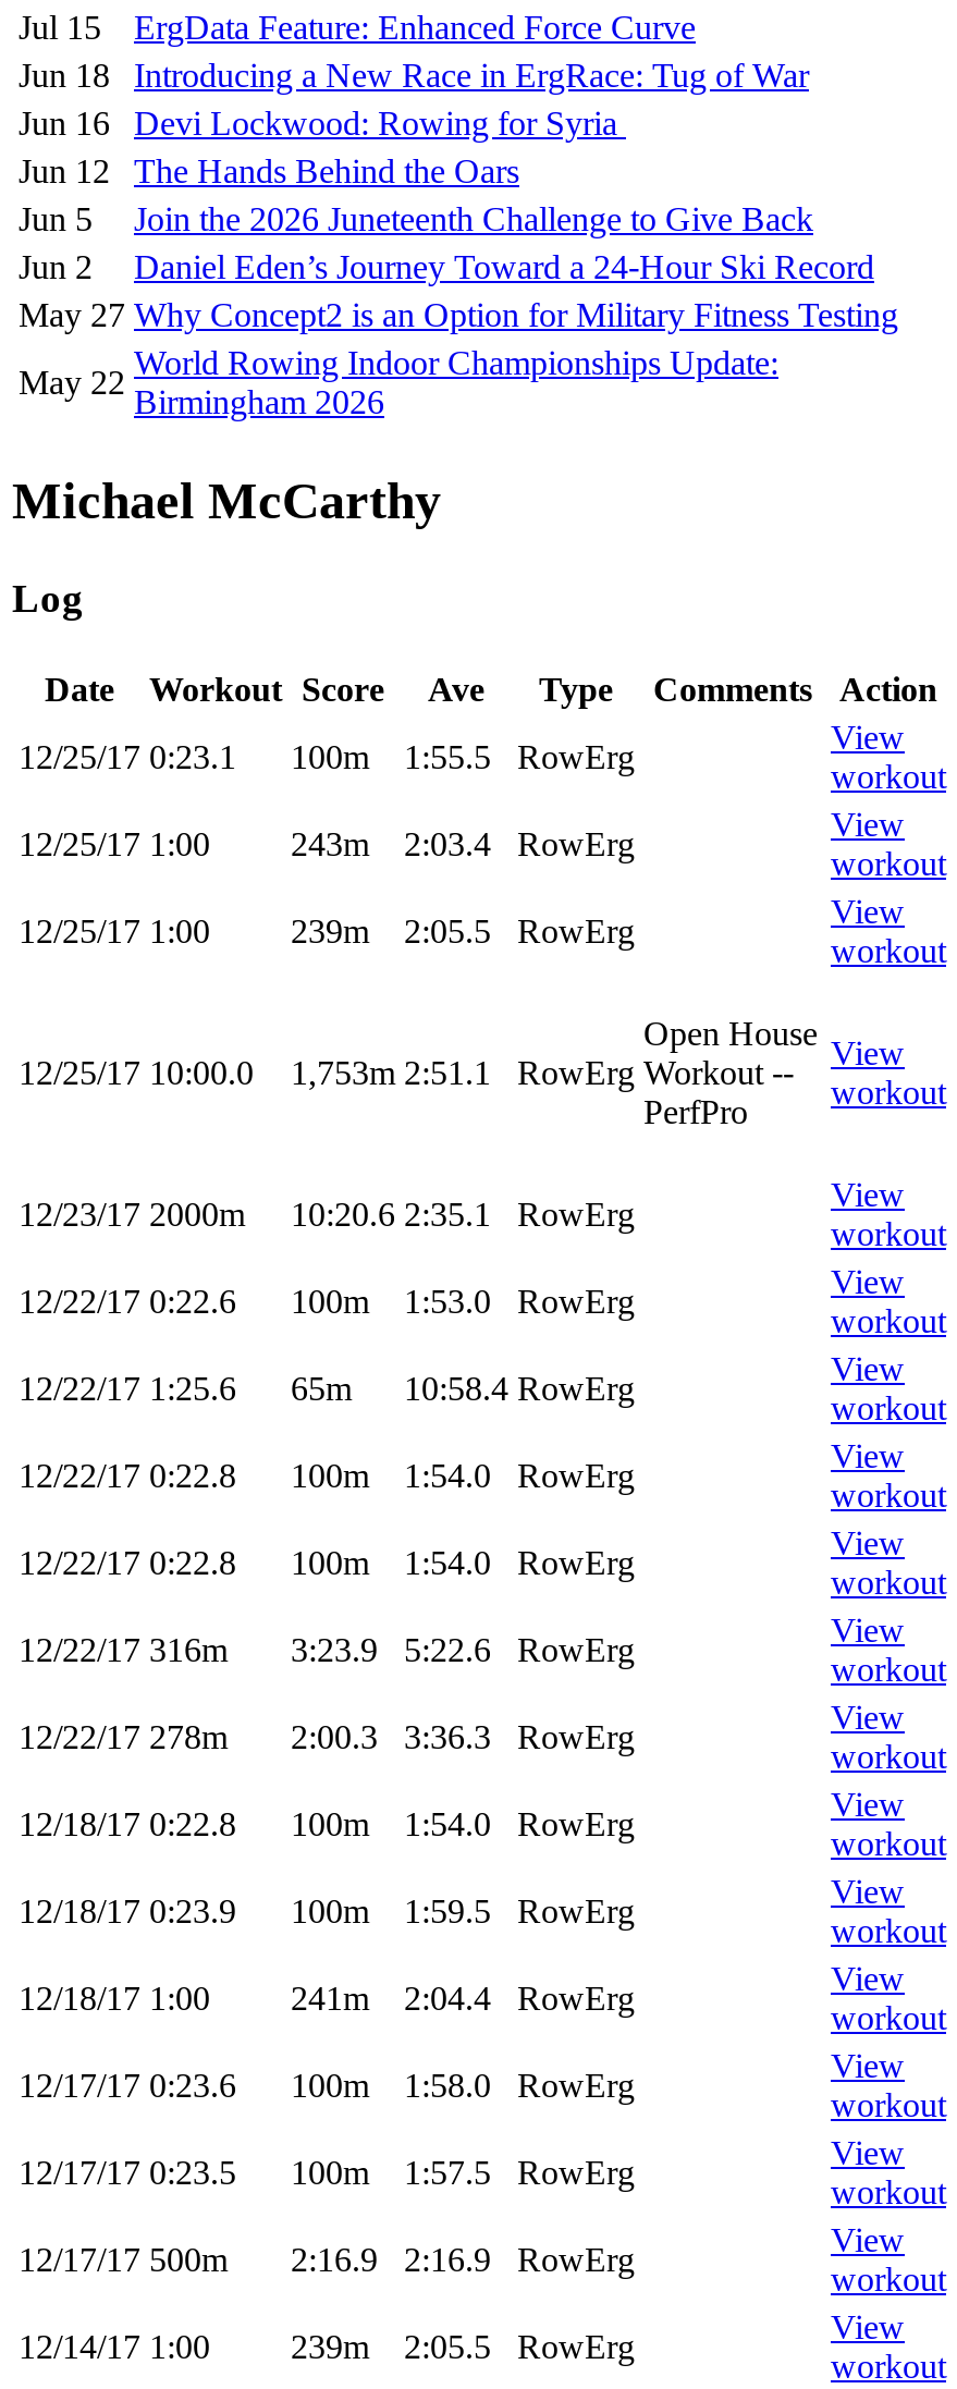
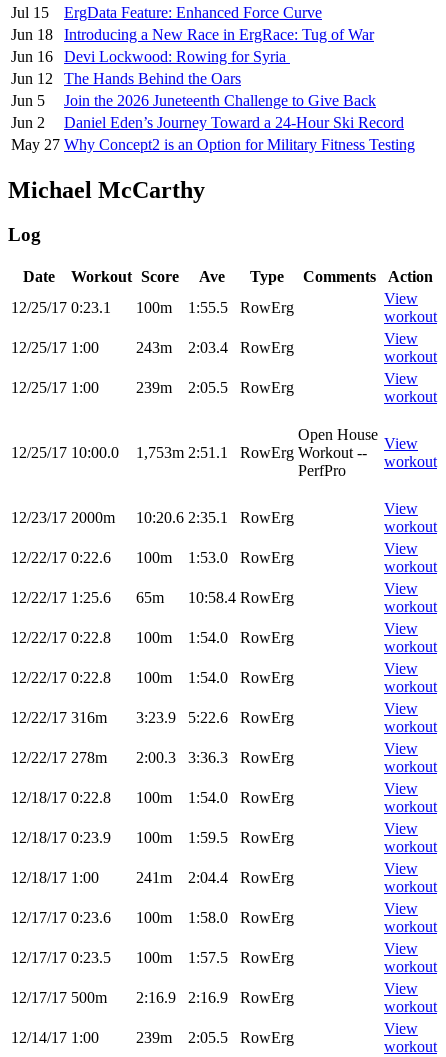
- World Rowing Indoor Championships Update:
- Birmingham 2026

- May 22
